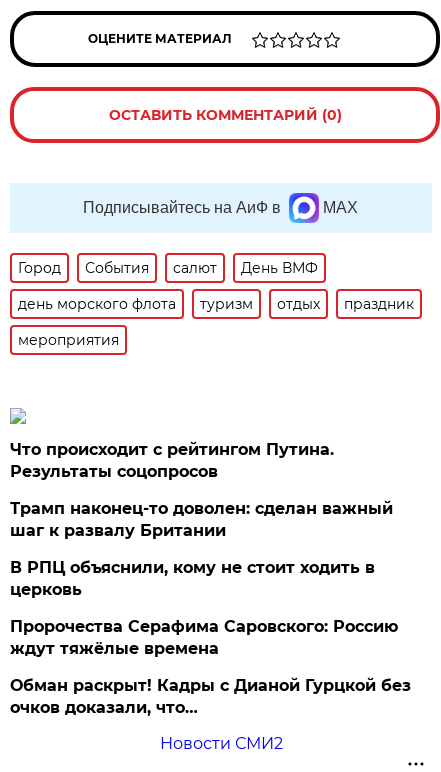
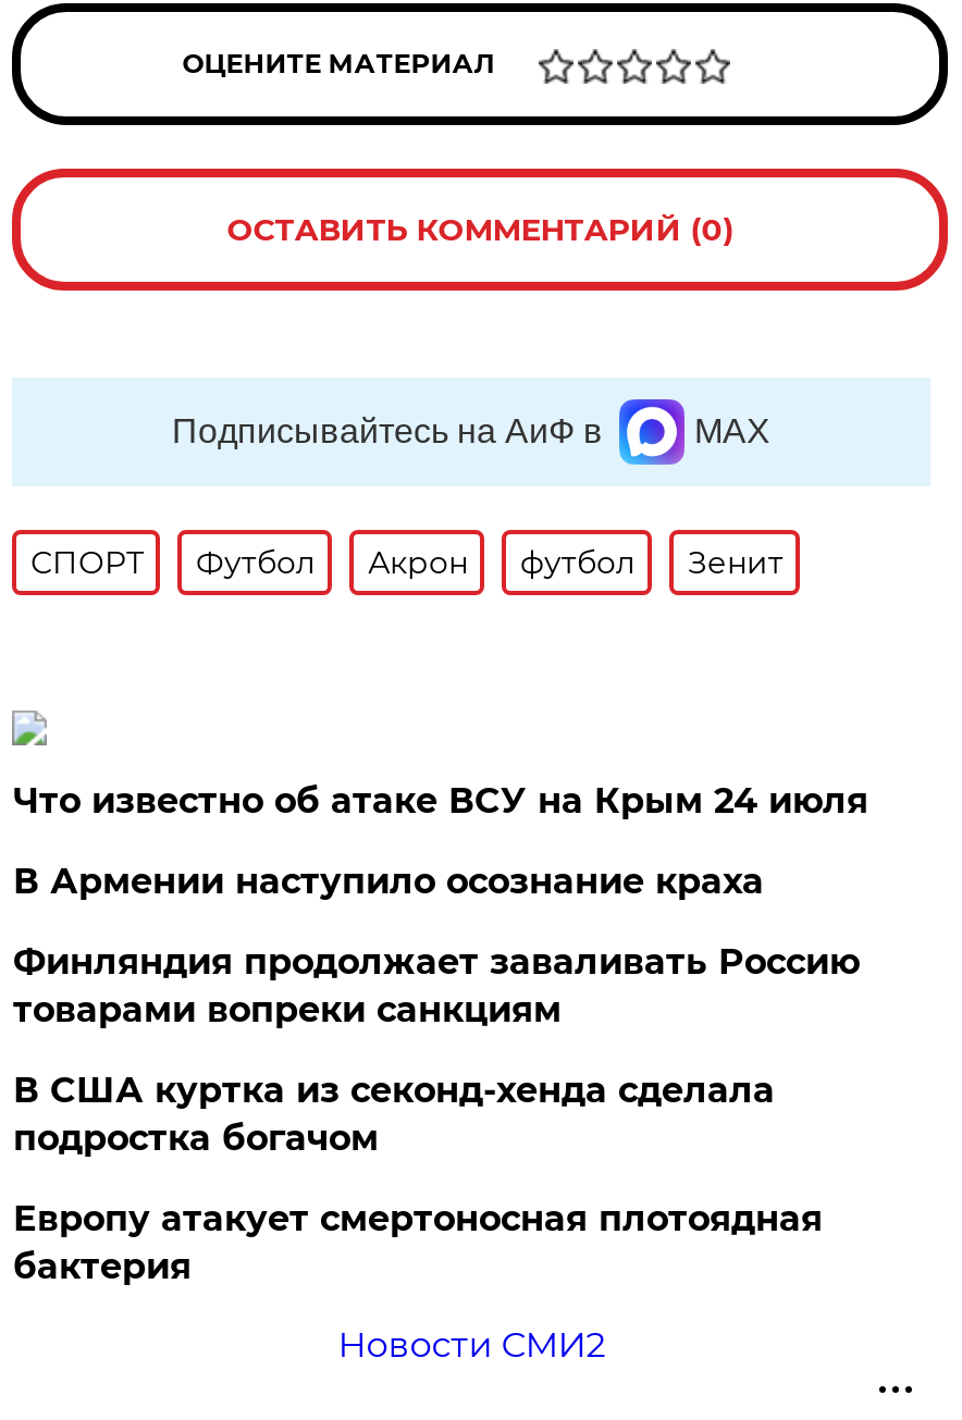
- Город
- События
- салют
- День ВМФ
- день морского флота
- туризм
- отдых
- праздник
- мероприятия
+ СПОРТ
+ Футбол
+ Акрон
+ футбол
+ Зенит

- Что происходит с рейтингом Путина.
- Результаты соцопросов
- Трамп наконец-то доволен: сделан важный
- шаг к развалу Британии
- В РПЦ объяснили, кому не стоит ходить в
- церковь
- Пророчества Серафима Саровского: Россию
- ждут тяжёлые времена
- Обман раскрыт! Кадры с Дианой Гурцкой без
- очков доказали, что…
+ Что известно об атаке ВСУ на Крым 24 июля
+ В Армении наступило осознание краха
+ Финляндия продолжает заваливать Россию
+ товарами вопреки санкциям
+ В США куртка из секонд-хенда сделала
+ подростка богачом
+ Европу атакует смертоносная плотоядная
+ бактерия
